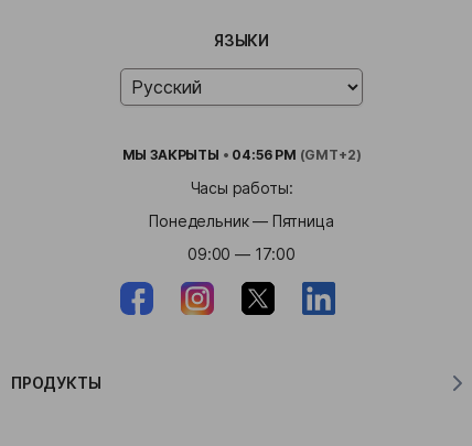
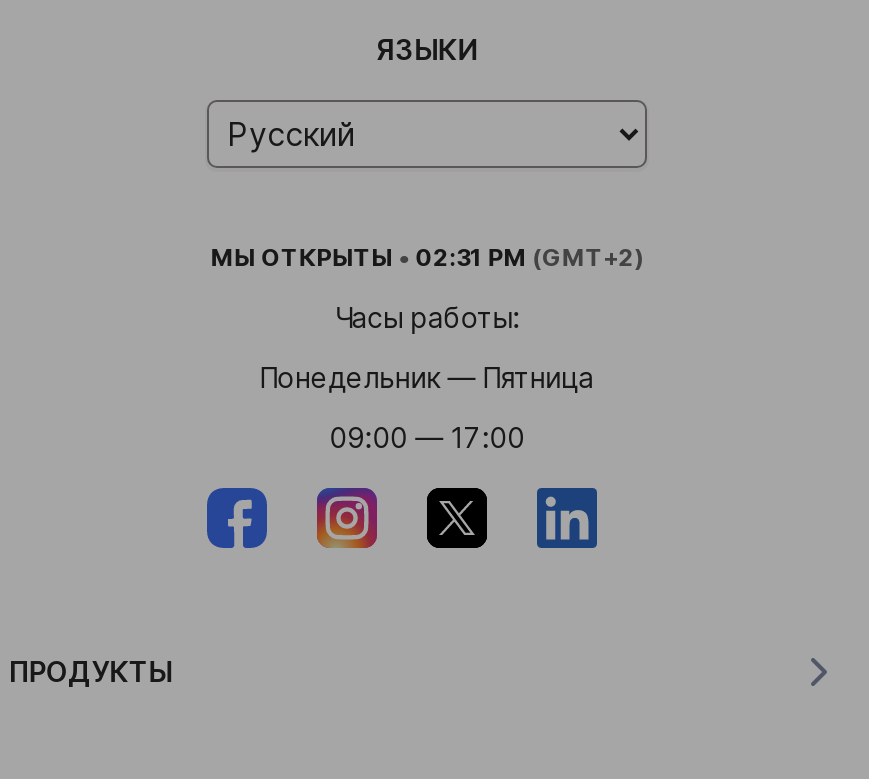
- МЫ ЗАКРЫТЫ • 04:56 PM (GMT+2)
+ МЫ ОТКРЫТЫ • 02:31 PM (GMT+2)
